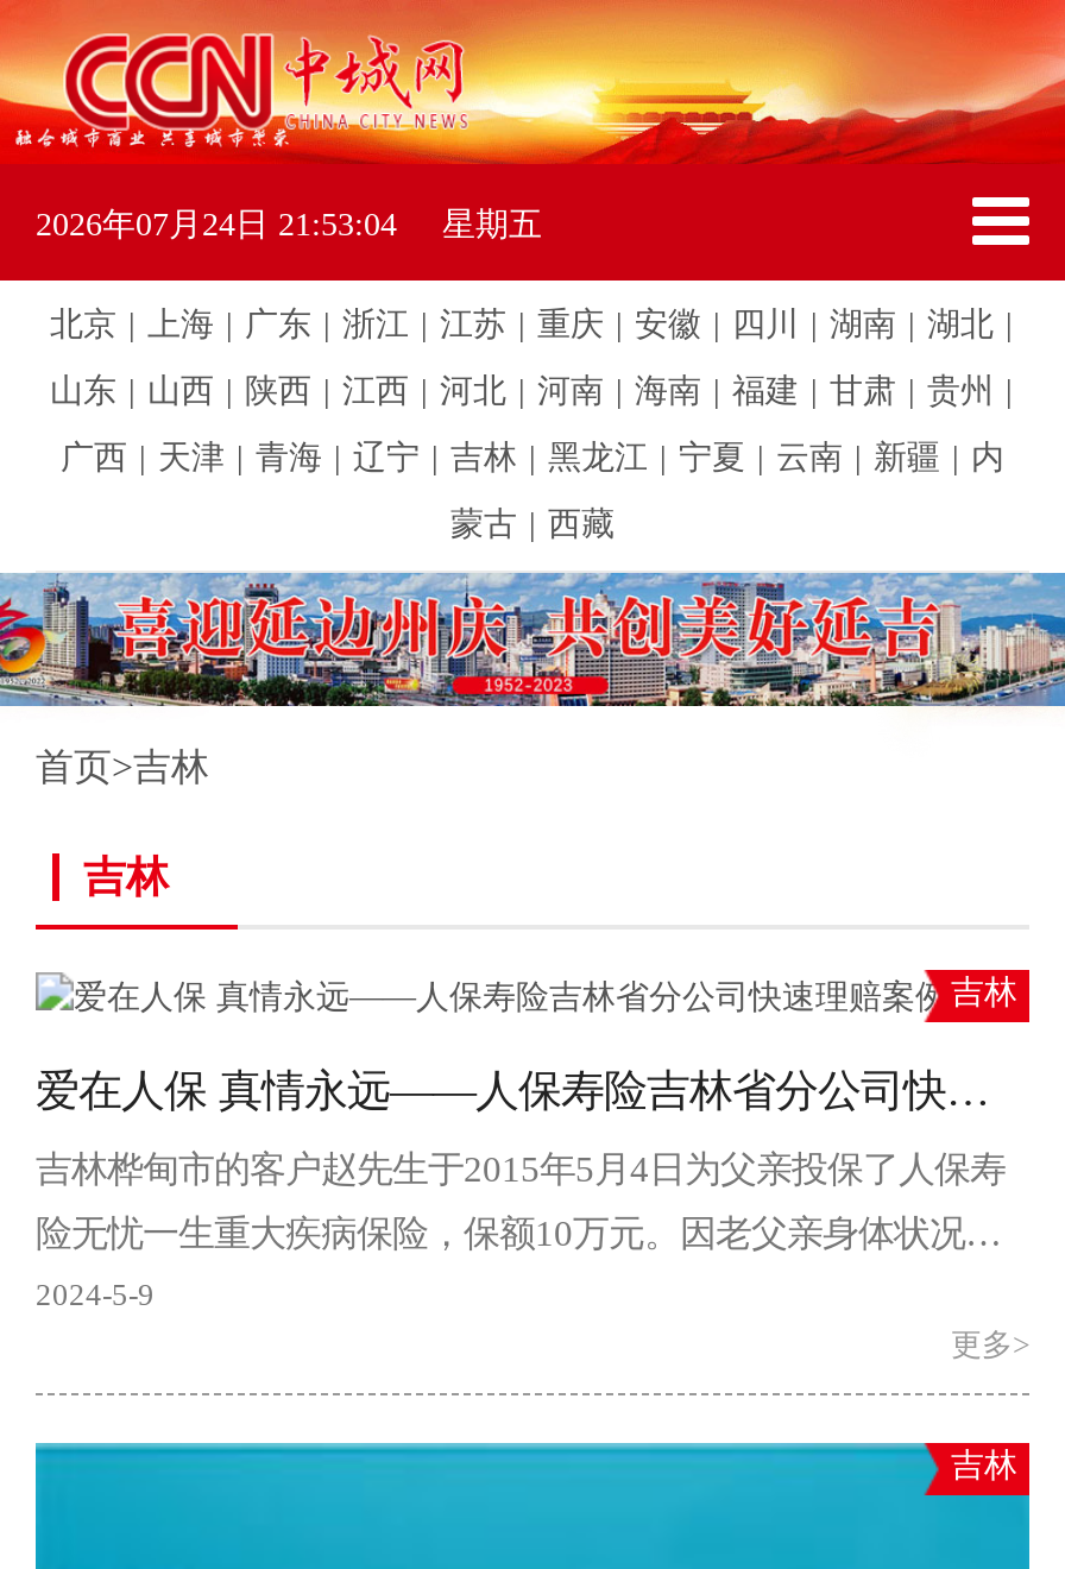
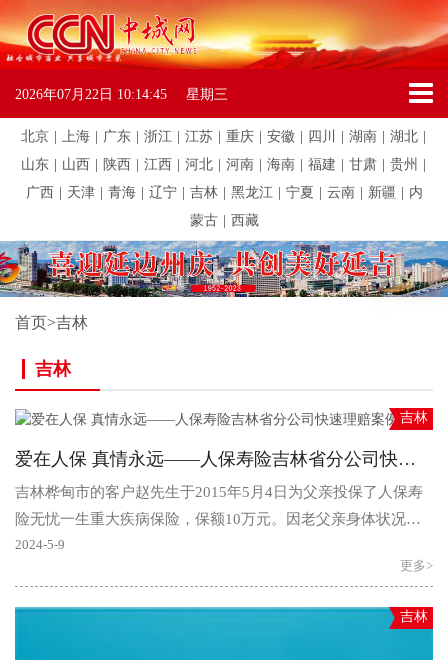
- 2026年07月24日 21:53:04
+ 2026年07月22日 10:14:45

- 星期五
+ 星期三
